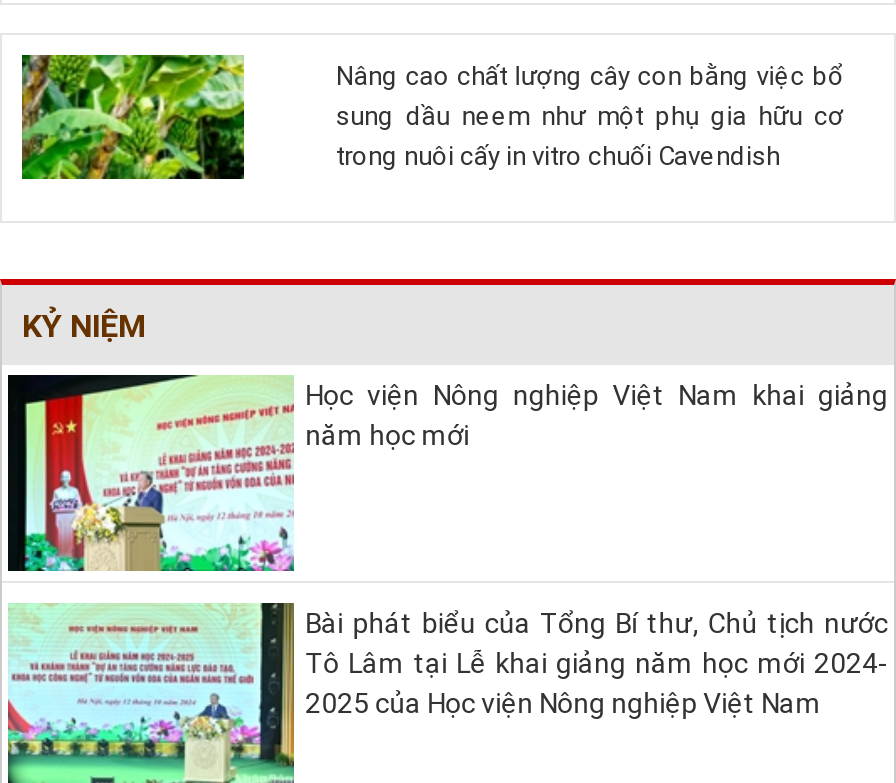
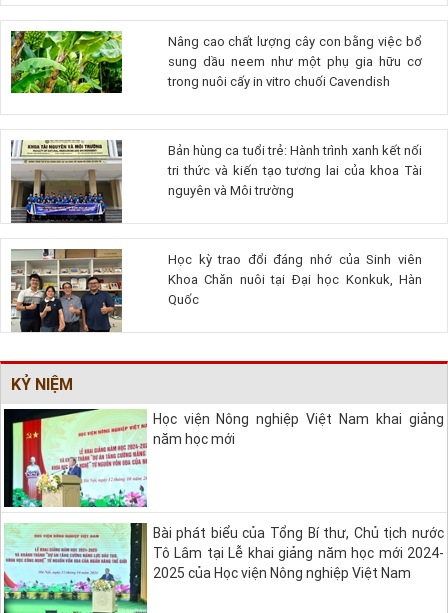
+ [image]

+ [image]

+ Bản hùng ca tuổi trẻ: Hành trình xanh kết nối
+ tri thức và kiến tạo tương lai của khoa Tài
+ nguyên và Môi trường

+ Học kỳ trao đổi đáng nhớ của Sinh viên
+ Khoa Chăn nuôi tại Đại học Konkuk, Hàn
+ Quốc
